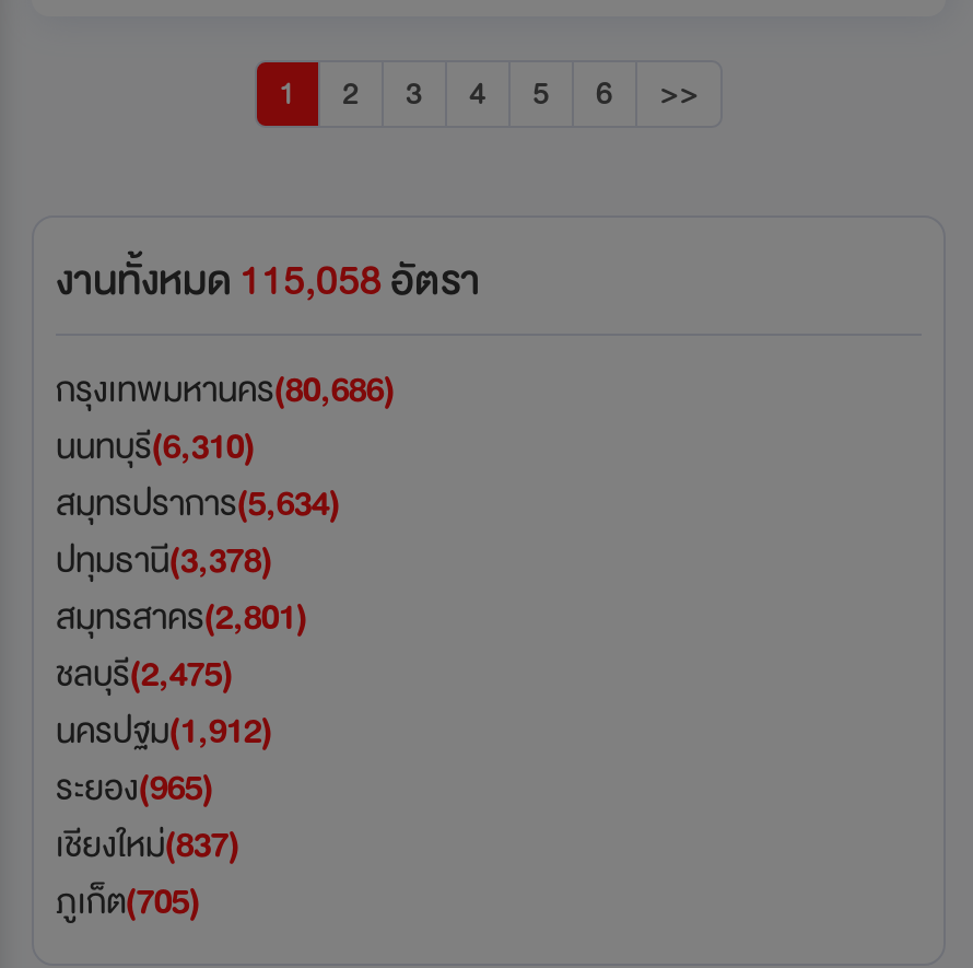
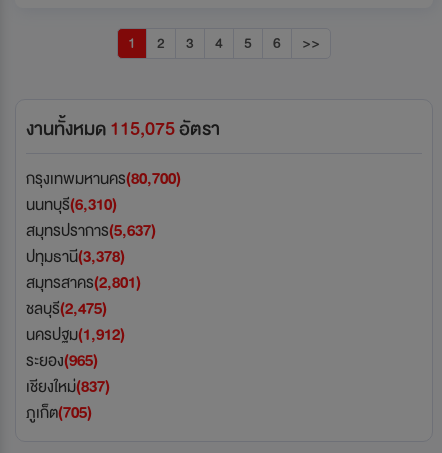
- งานทั้งหมด115,058อัตรา
+ งานทั้งหมด115,075อัตรา

- กรุงเทพมหานคร(80,686)
+ กรุงเทพมหานคร(80,700)

- สมุทรปราการ(5,634)
+ สมุทรปราการ(5,637)
